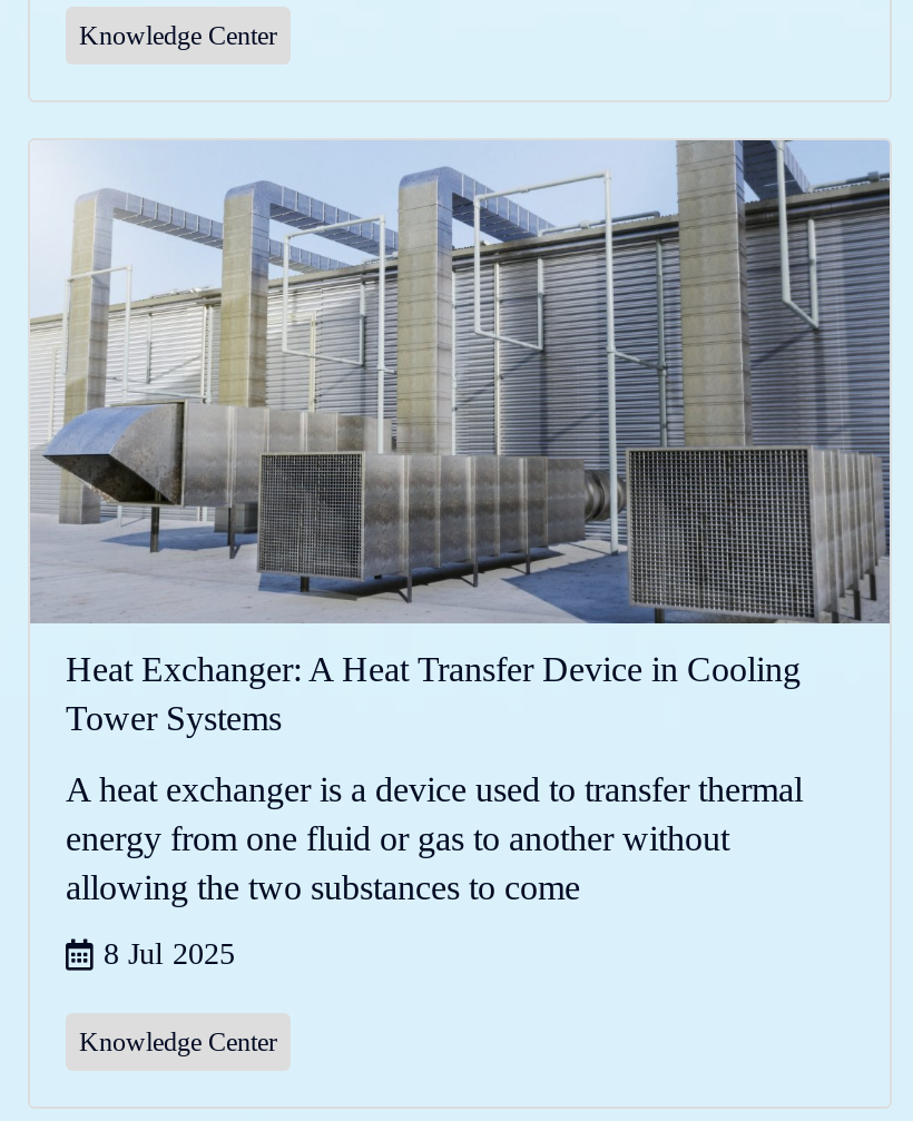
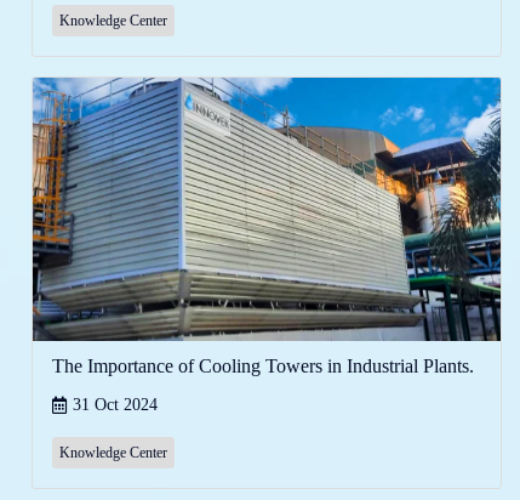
- [image]
- Heat Exchanger: A Heat Transfer Device in Cooling
- Tower Systems
- A heat exchanger is a device used to transfer thermal
- energy from one fluid or gas to another without
- allowing the two substances to come
- 8 Jul 2025
+ [image]
+ The Importance of Cooling Towers in Industrial Plants.
+ 31 Oct 2024
